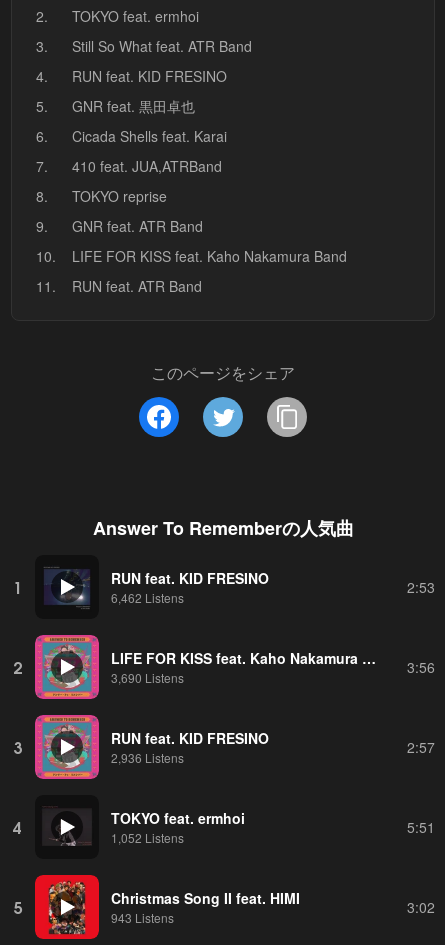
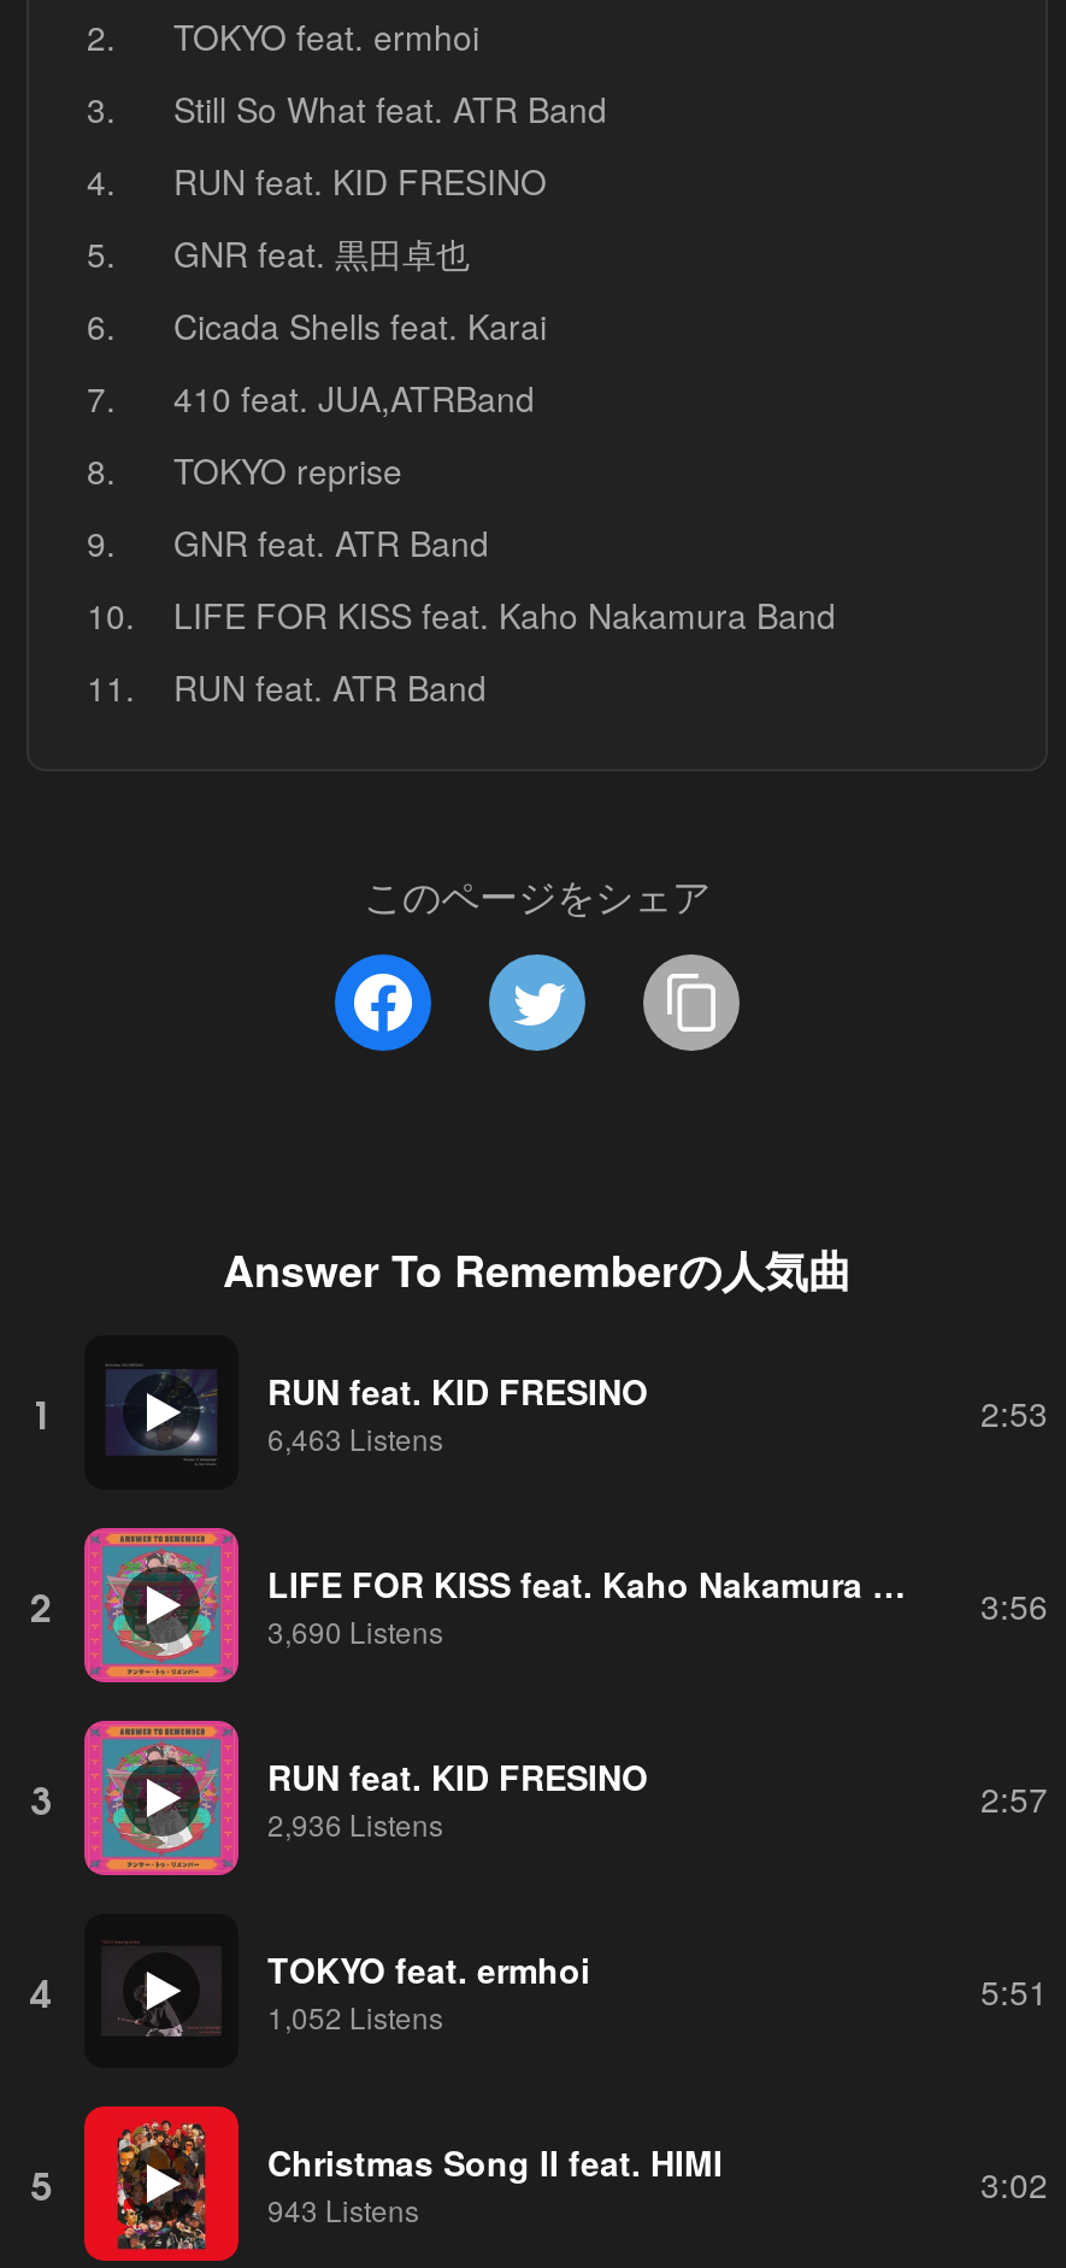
- 6,462 Listens
+ 6,463 Listens
